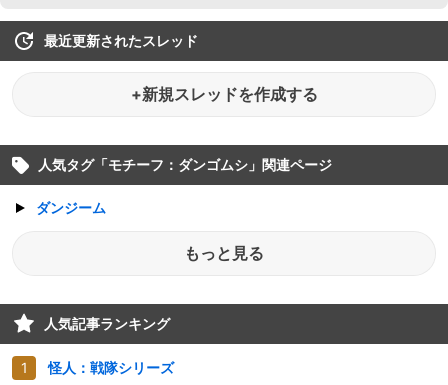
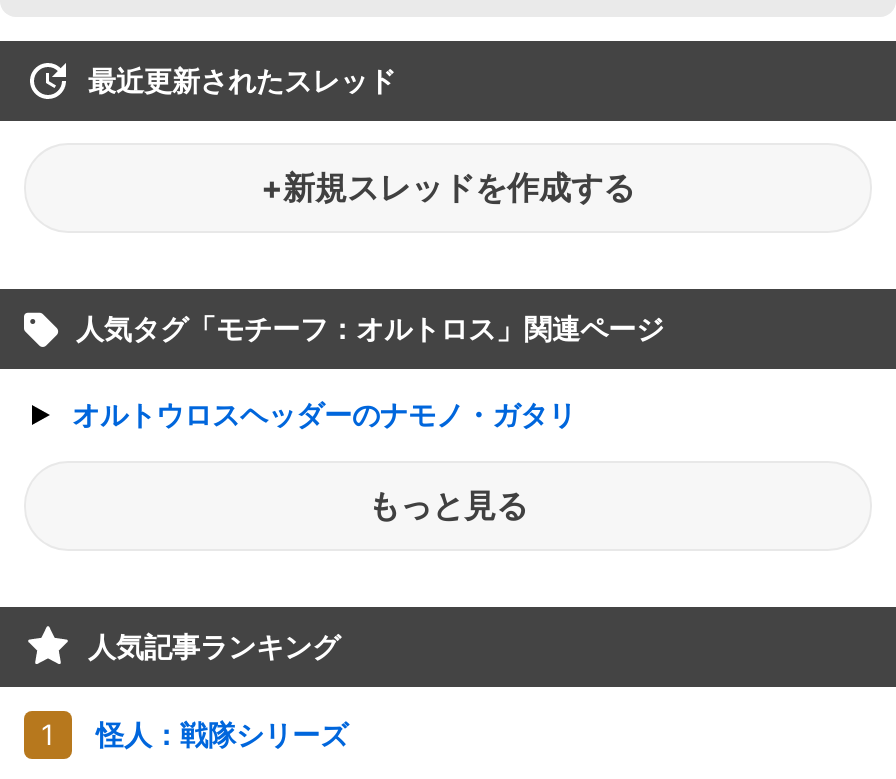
- 人気タグ「モチーフ：ダンゴムシ」関連ページ
+ 人気タグ「モチーフ：オルトロス」関連ページ

- ダンジーム
+ オルトウロスヘッダーのナモノ・ガタリ
